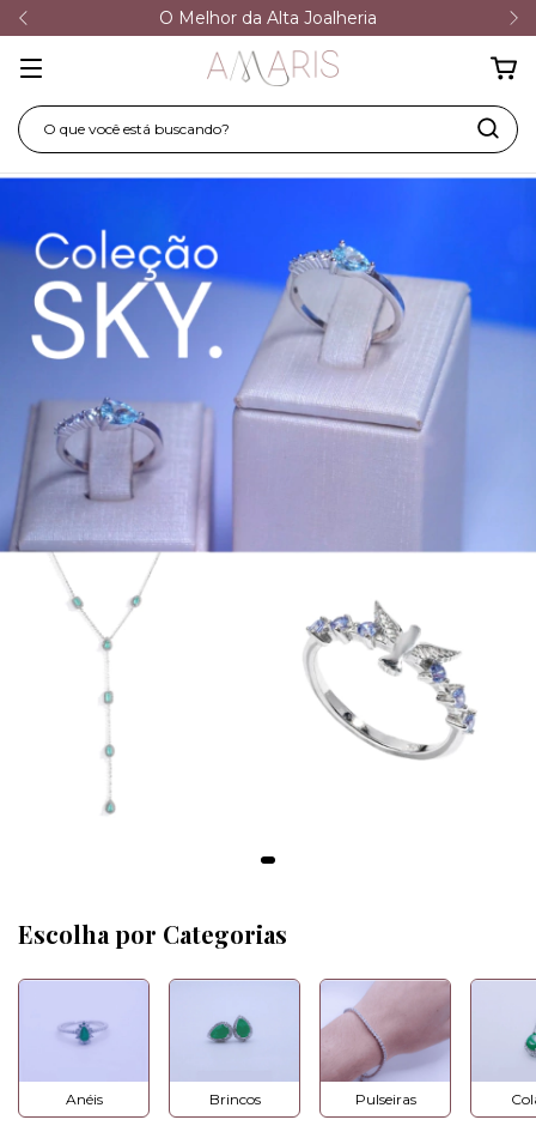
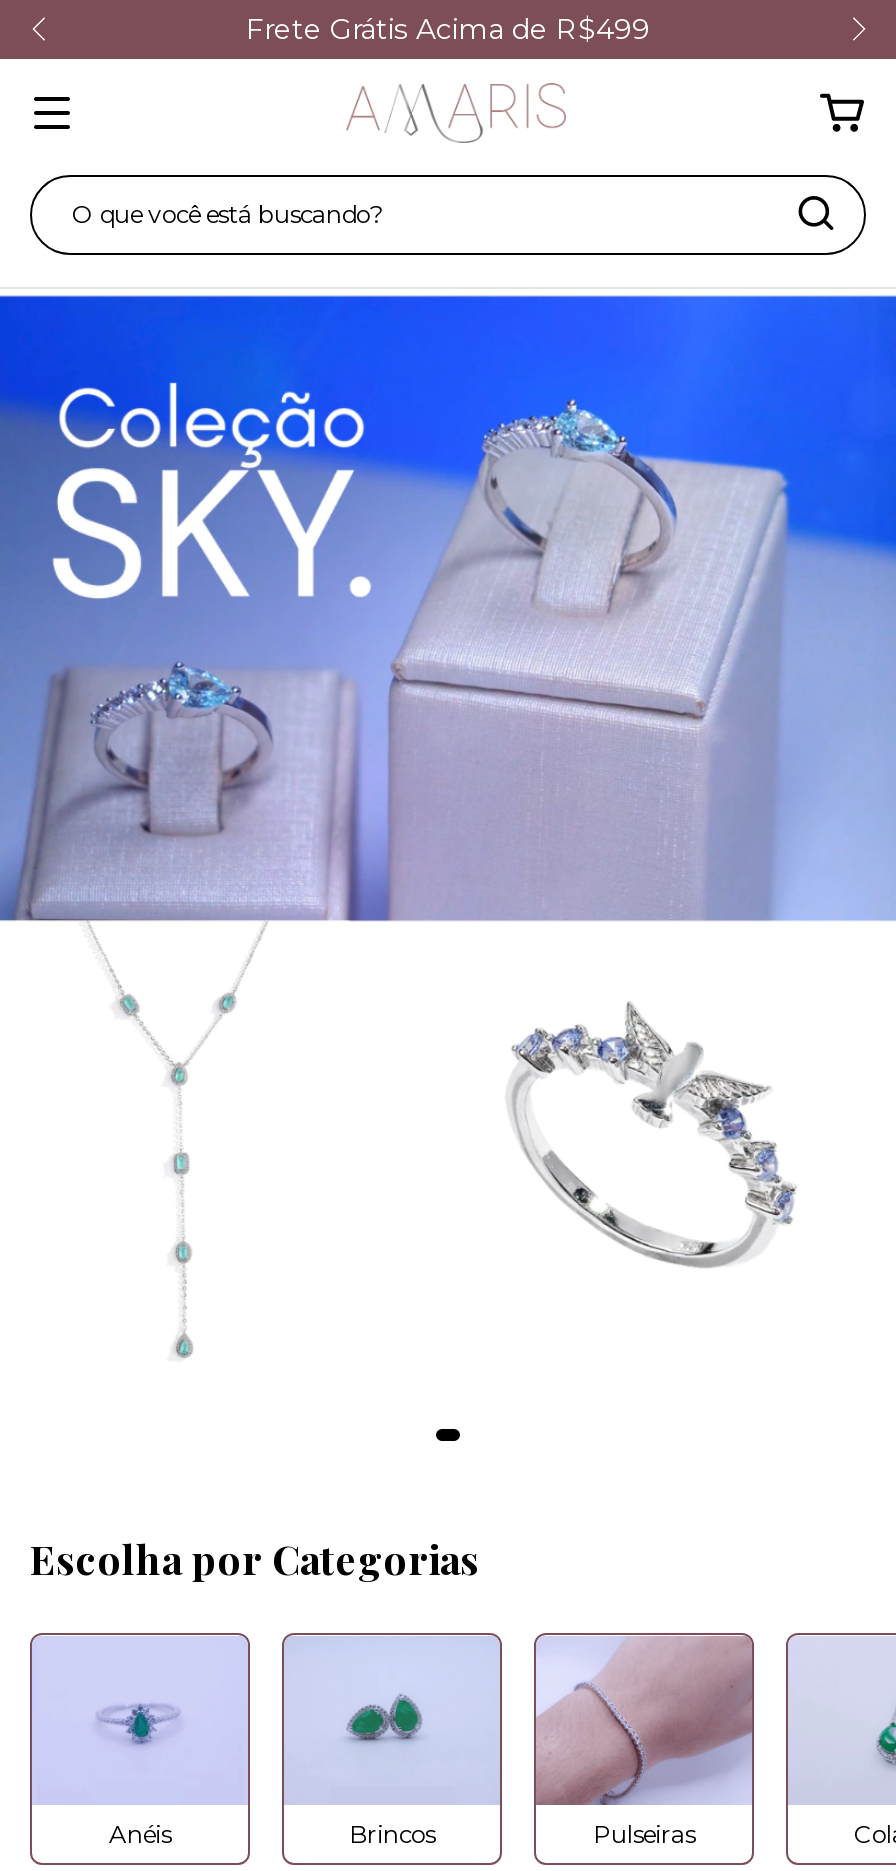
- O Melhor da Alta Joalheria
+ Frete Grátis Acima de R$499
